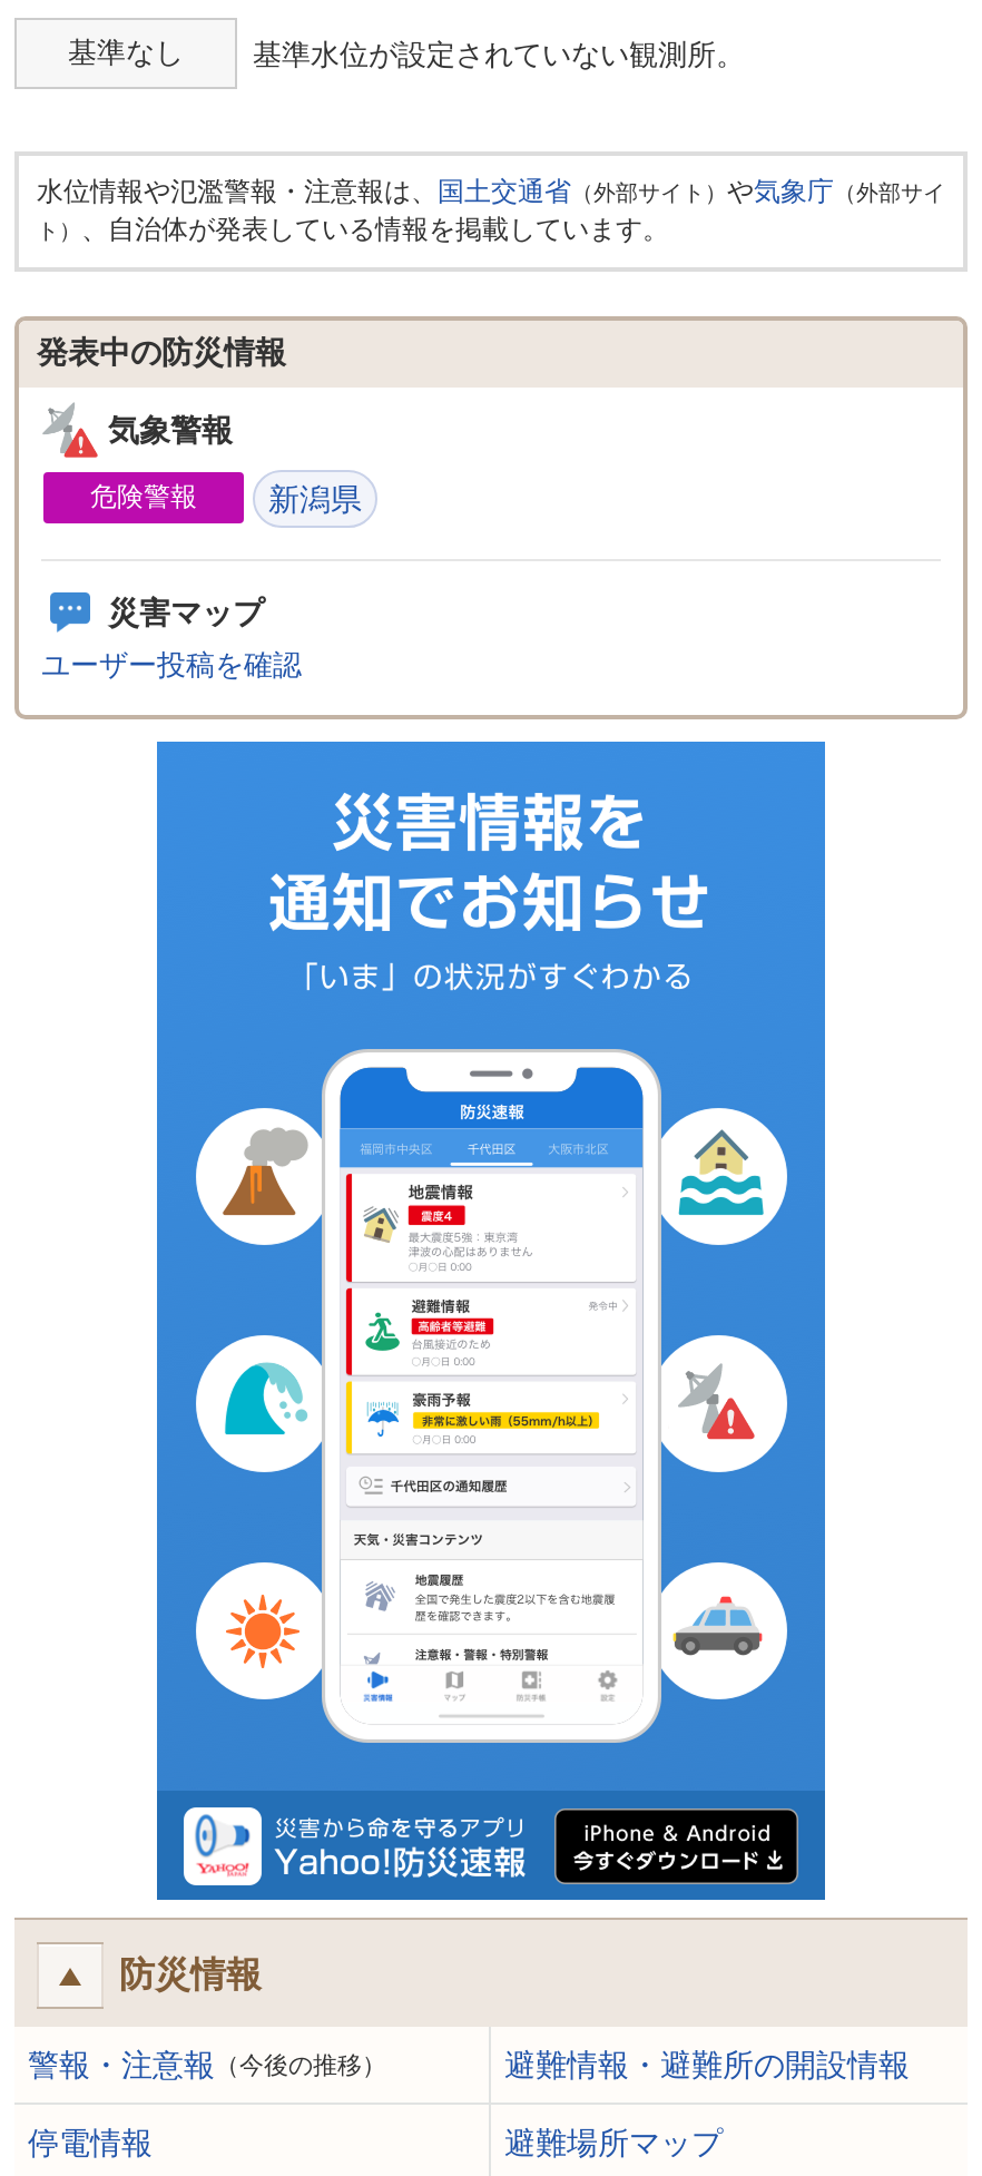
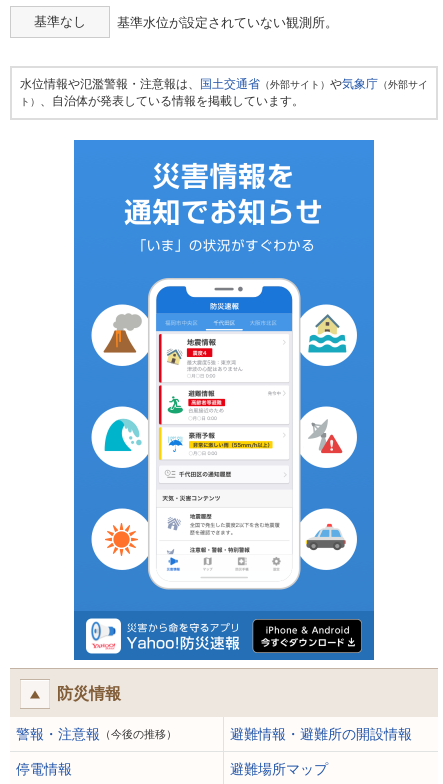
- [image]
- 発表中の防災情報
- 気象警報
- 危険警報
- 新潟県
- 災害マップ
- ユーザー投稿を確認
